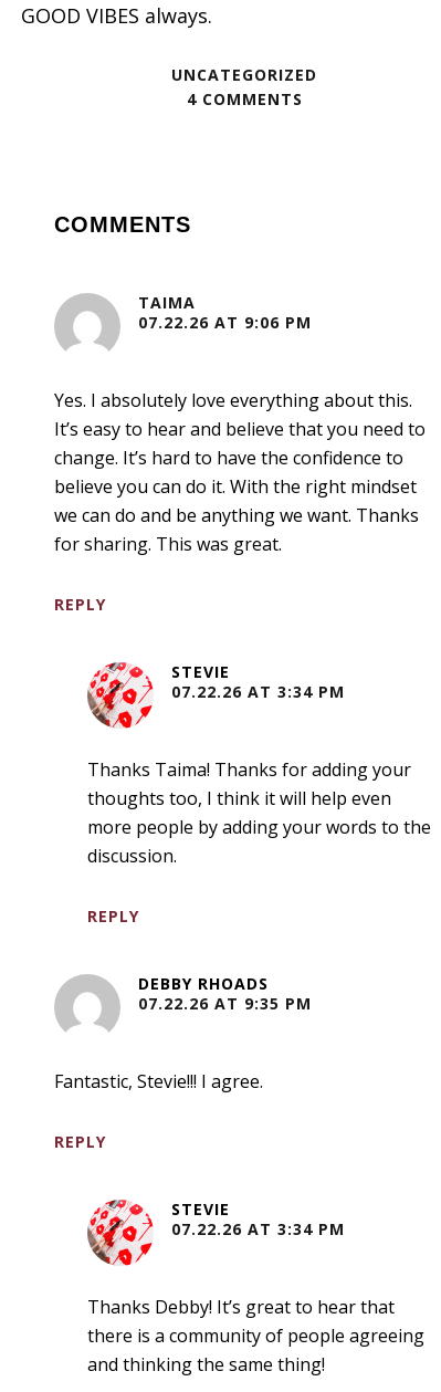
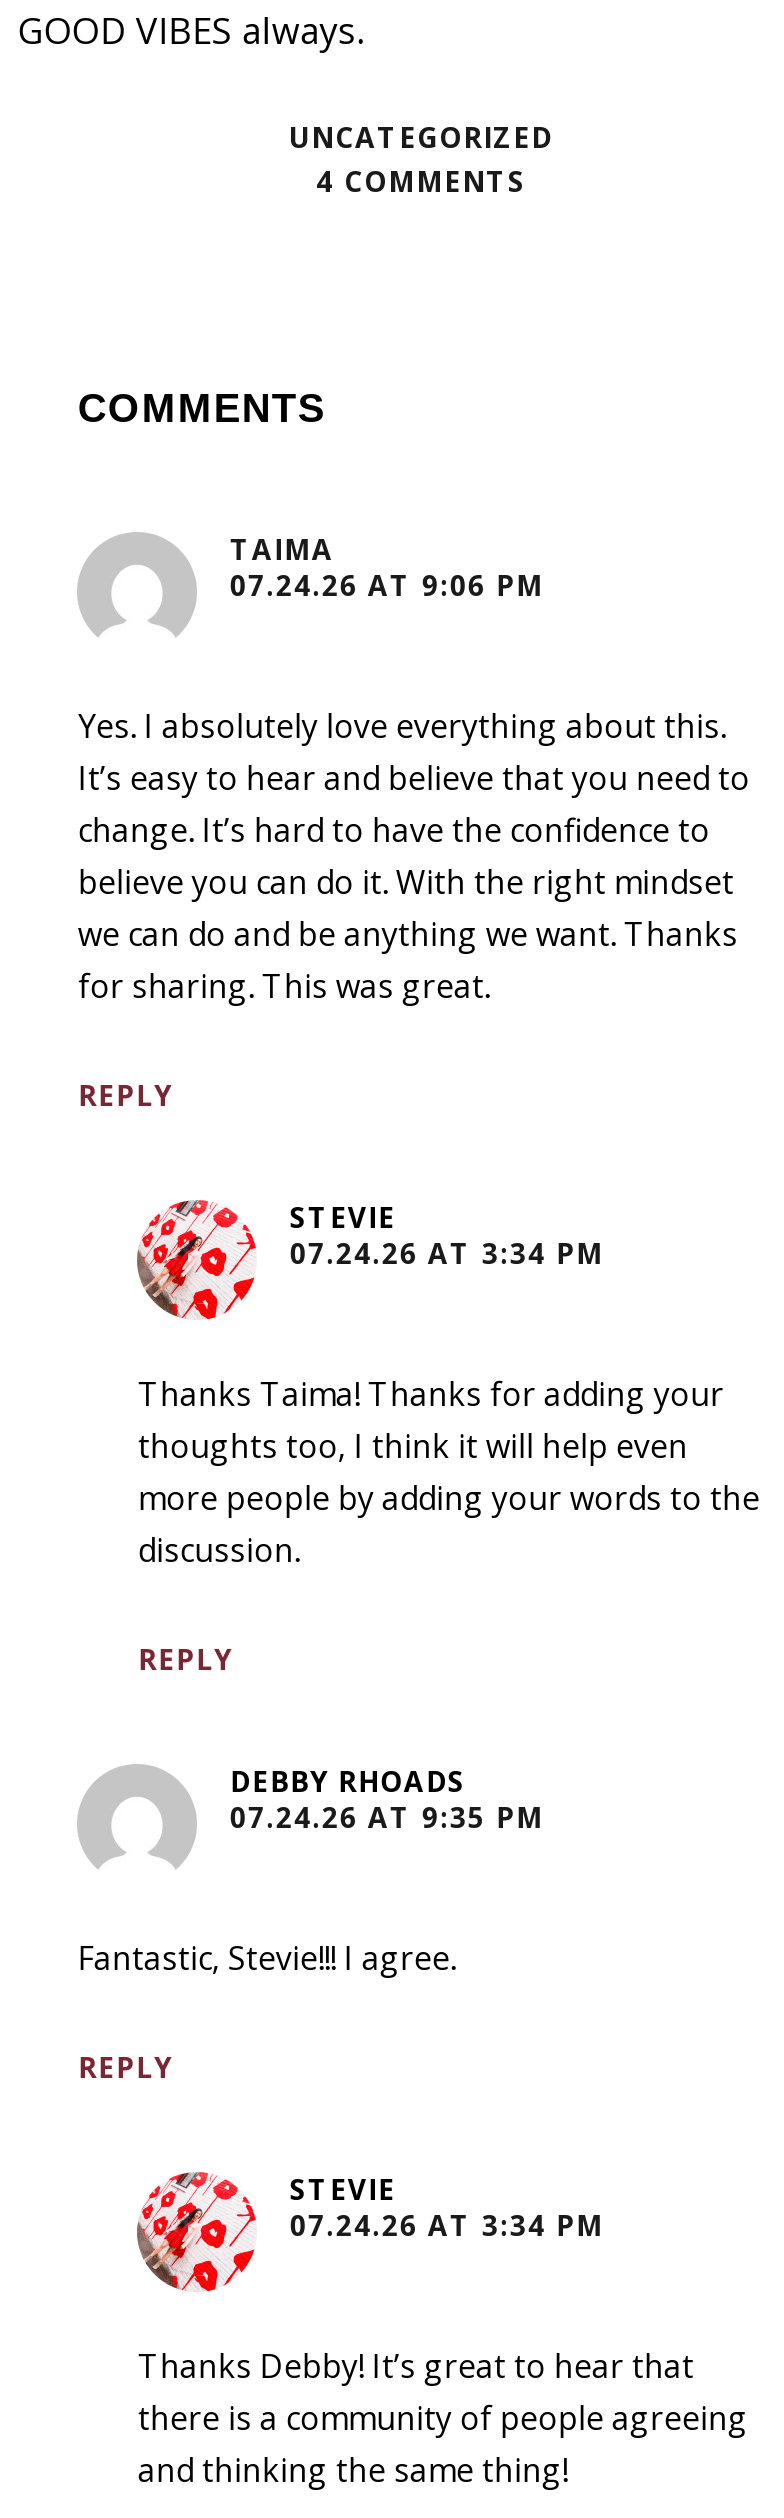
- 07.22.26 AT 9:06 PM
+ 07.24.26 AT 9:06 PM

- 07.22.26 AT 3:34 PM
+ 07.24.26 AT 3:34 PM

- 07.22.26 AT 9:35 PM
+ 07.24.26 AT 9:35 PM

- 07.22.26 AT 3:34 PM
+ 07.24.26 AT 3:34 PM
